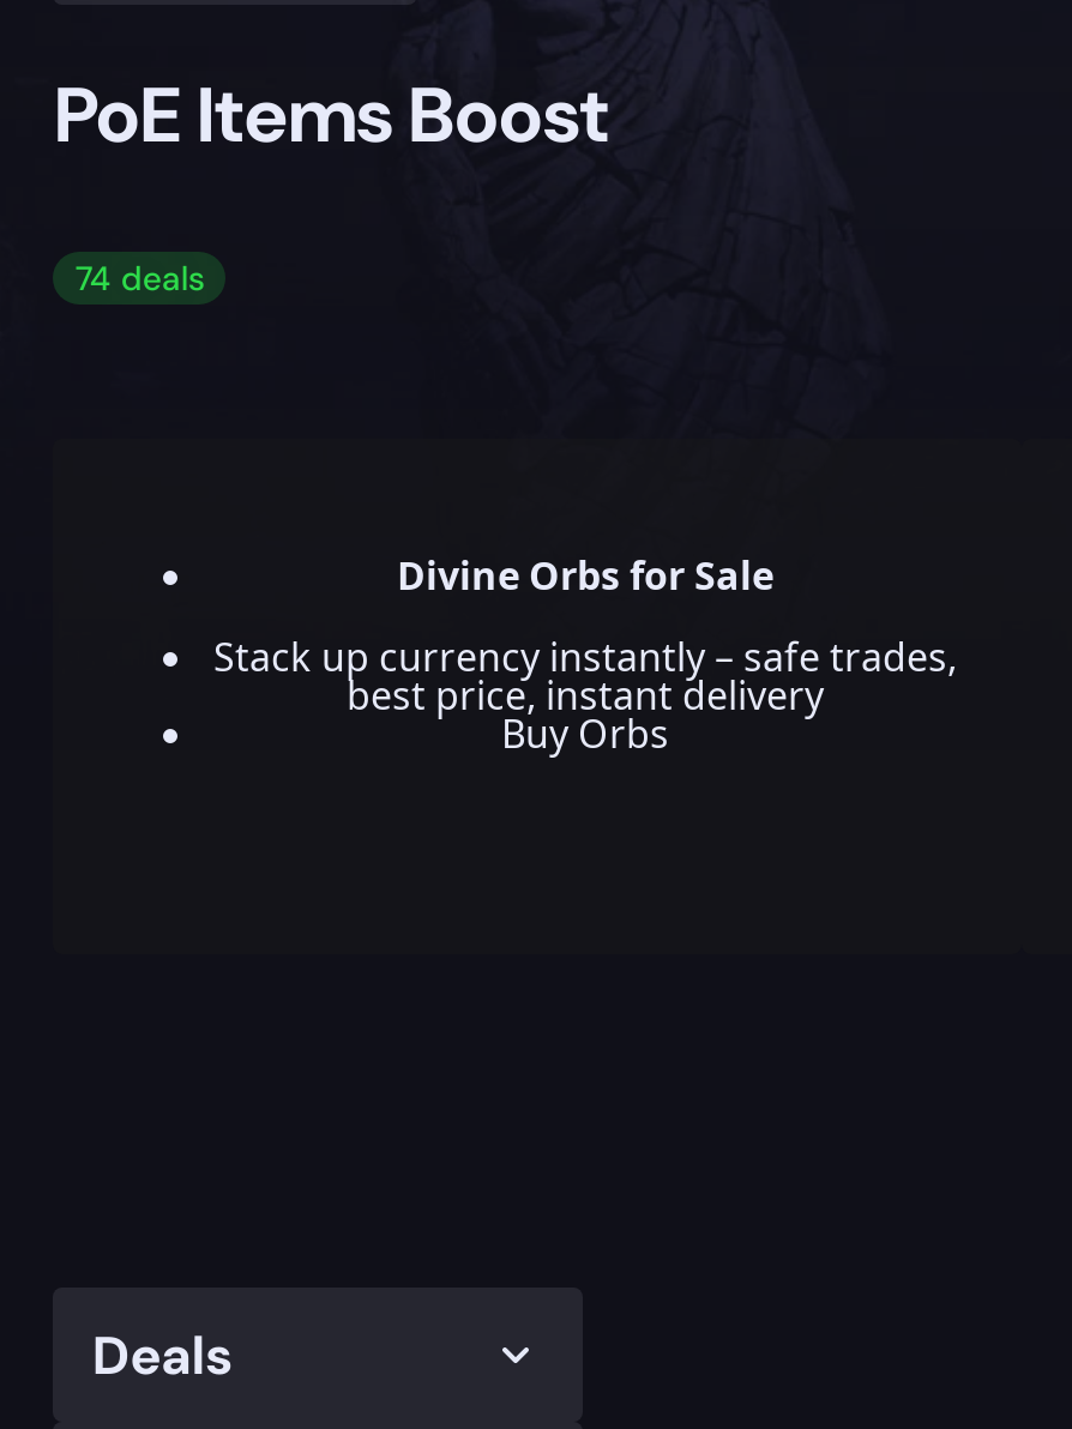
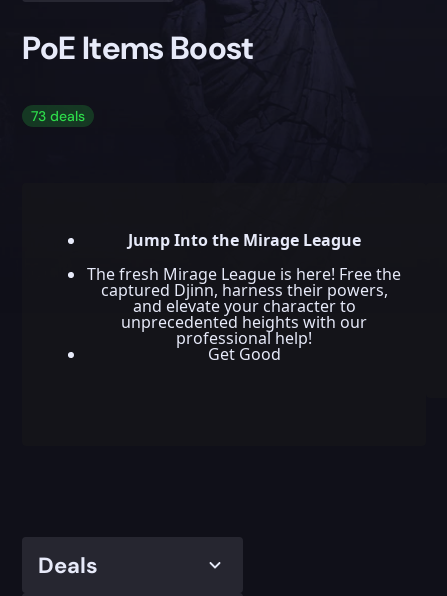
- 74 deals
+ 73 deals

- Divine Orbs for Sale
+ Jump Into the Mirage League

- Stack up currency instantly – safe trades,
- best price, instant delivery
- Buy Orbs
+ The fresh Mirage League is here! Free the
+ captured Djinn, harness their powers,
+ and elevate your character to
+ unprecedented heights with our
+ professional help!
+ Get Good
